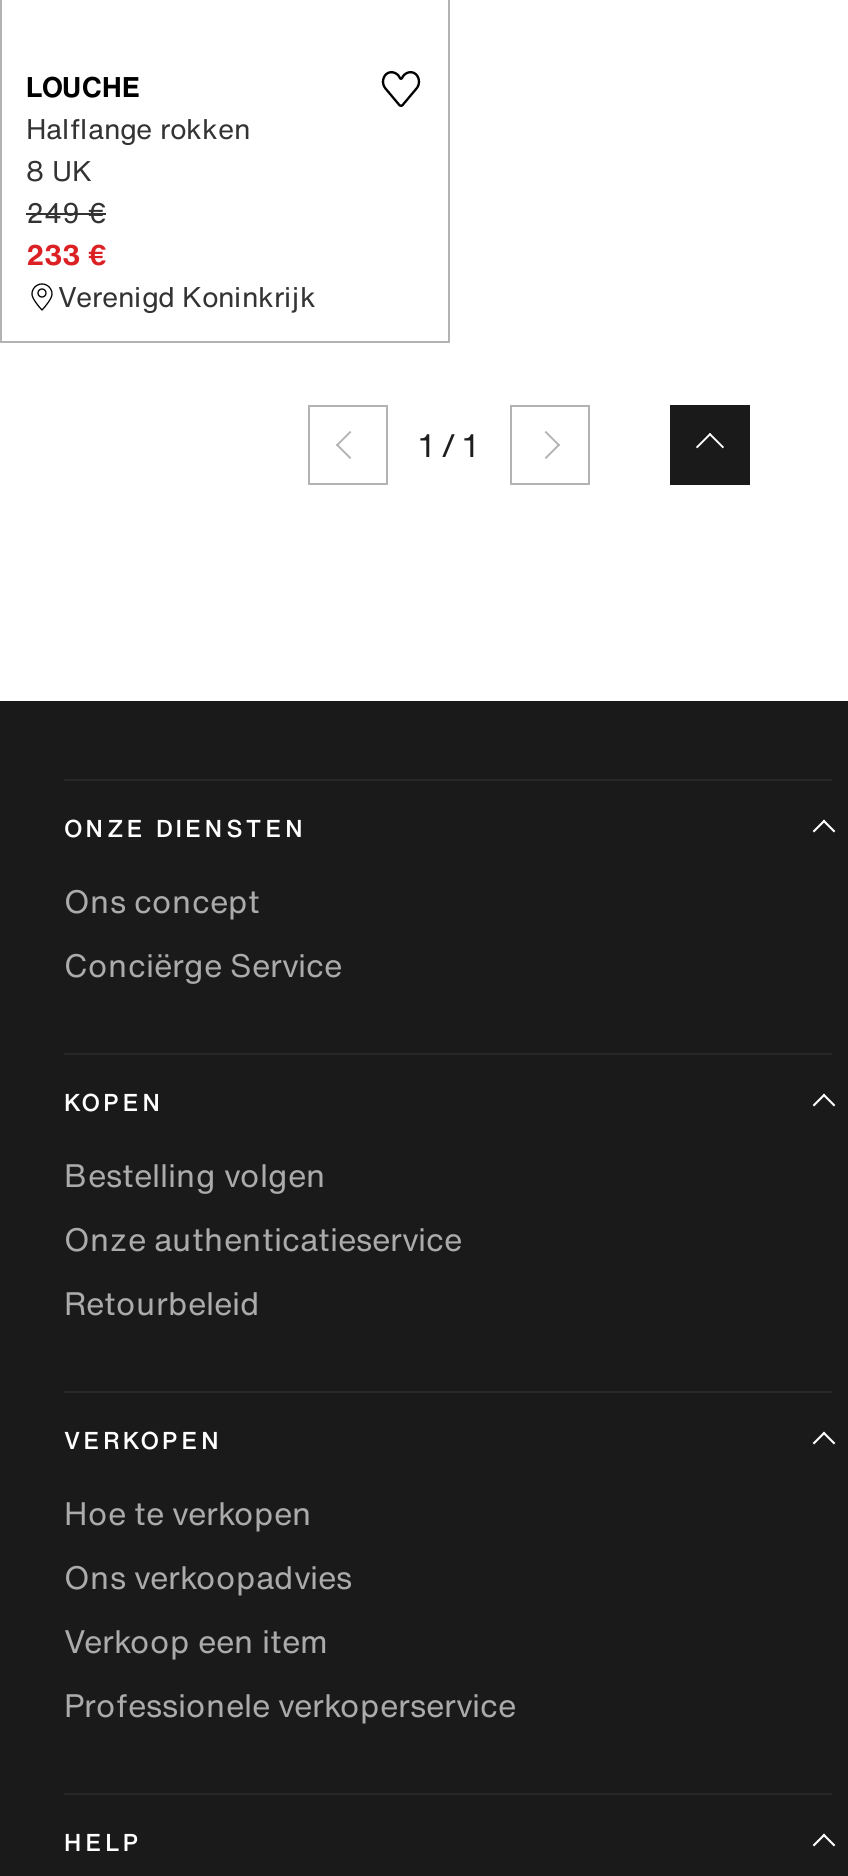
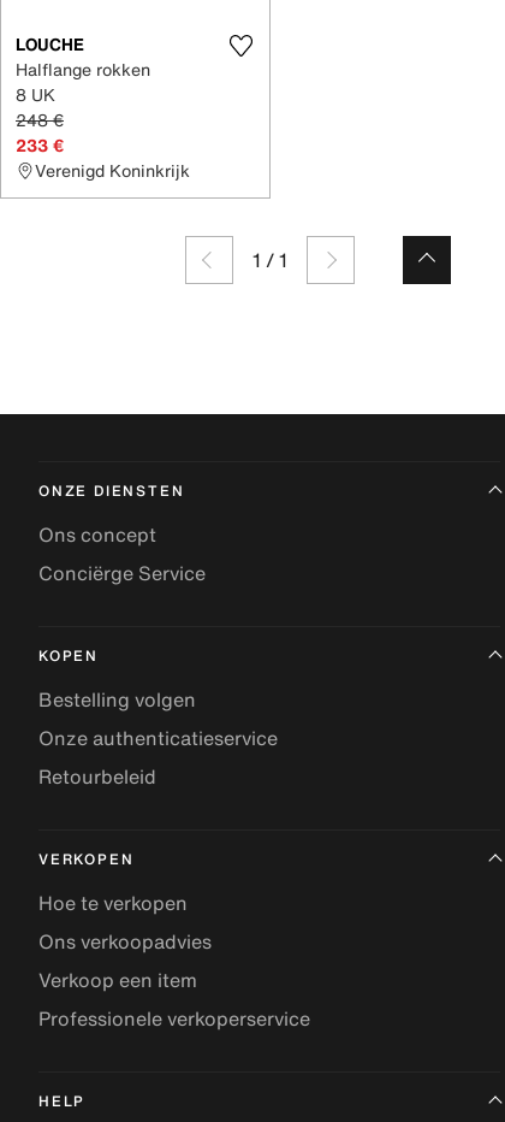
- 249 €
+ 248 €
